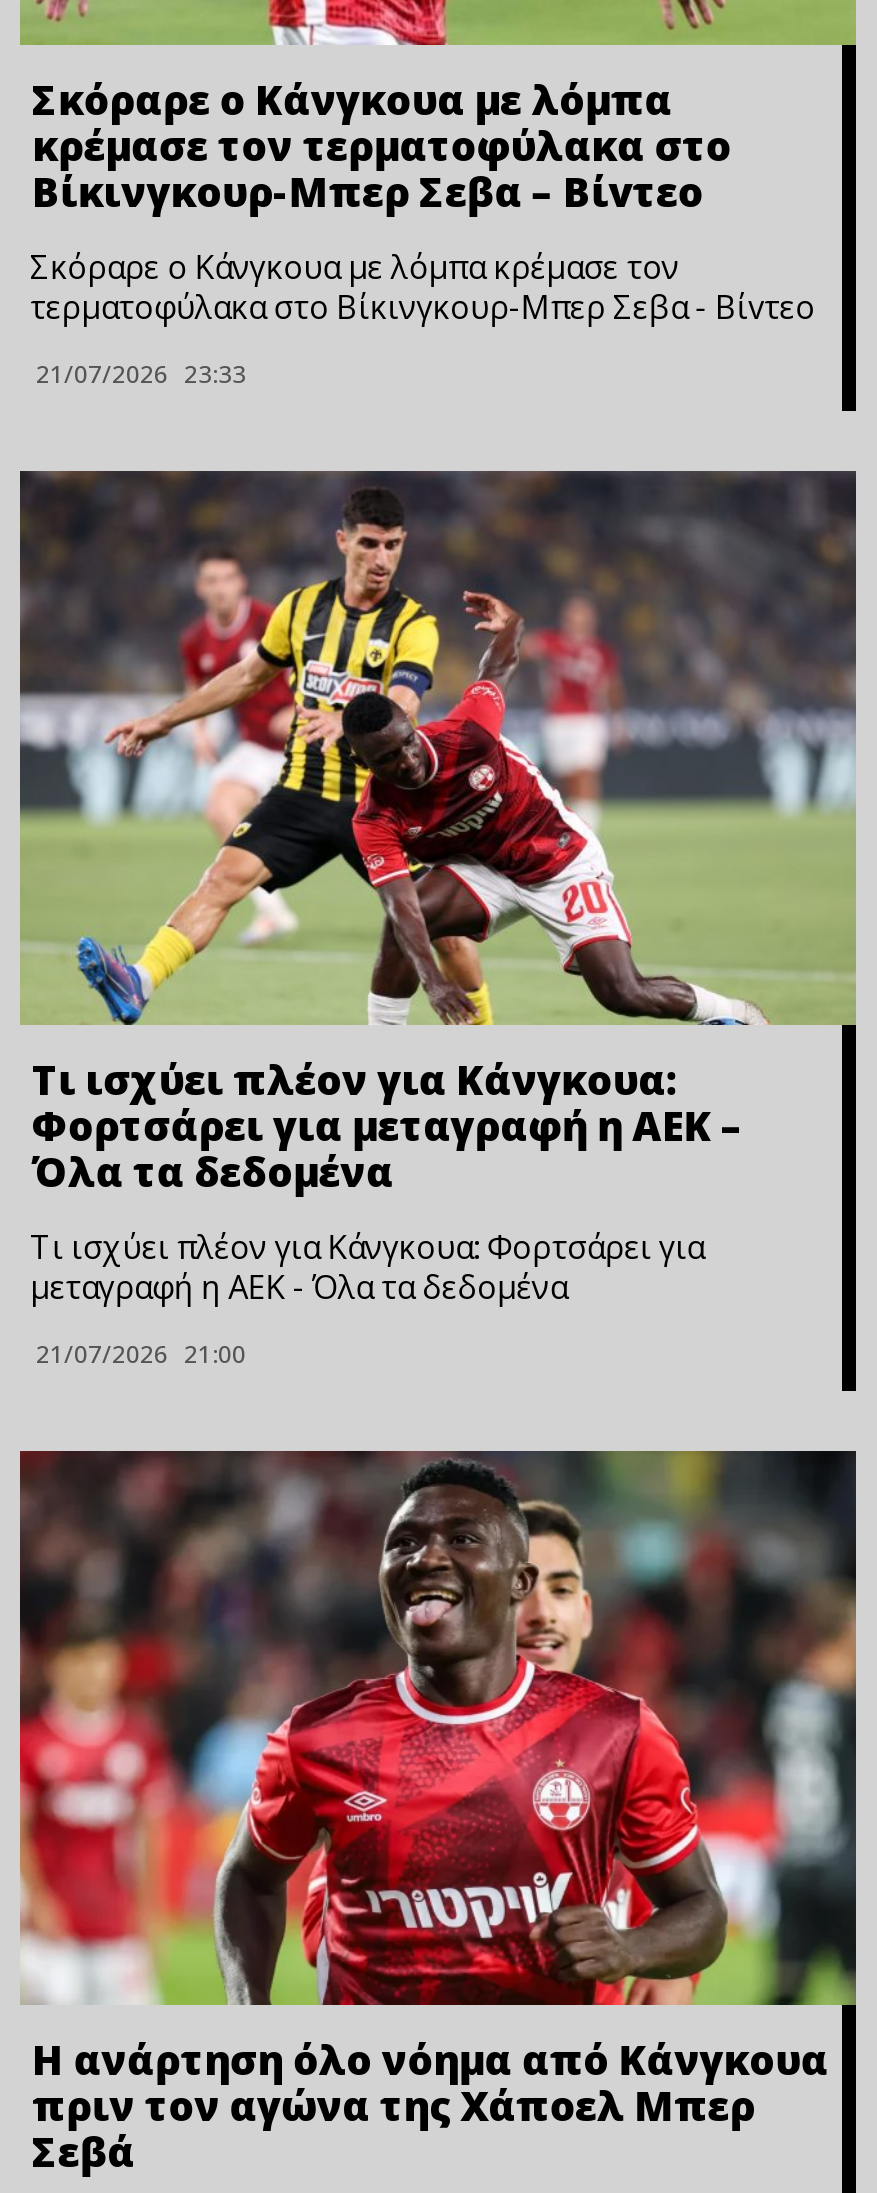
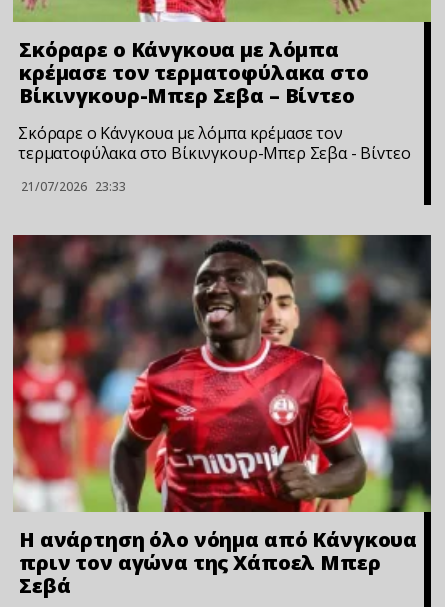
- [image]
- Τι ισχύει πλέον για Κάνγκουα:
- Φορτσάρει για μεταγραφή η ΑΕΚ –
- Όλα τα δεδομένα
- Τι ισχύει πλέον για Κάνγκουα: Φορτσάρει για
- μεταγραφή η ΑΕΚ - Όλα τα δεδομένα
- 21/07/2026 21:00
